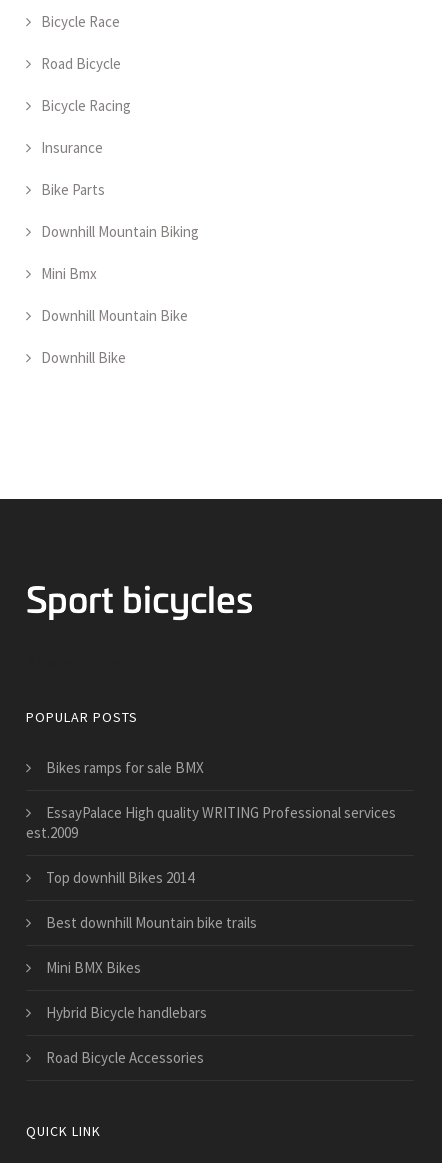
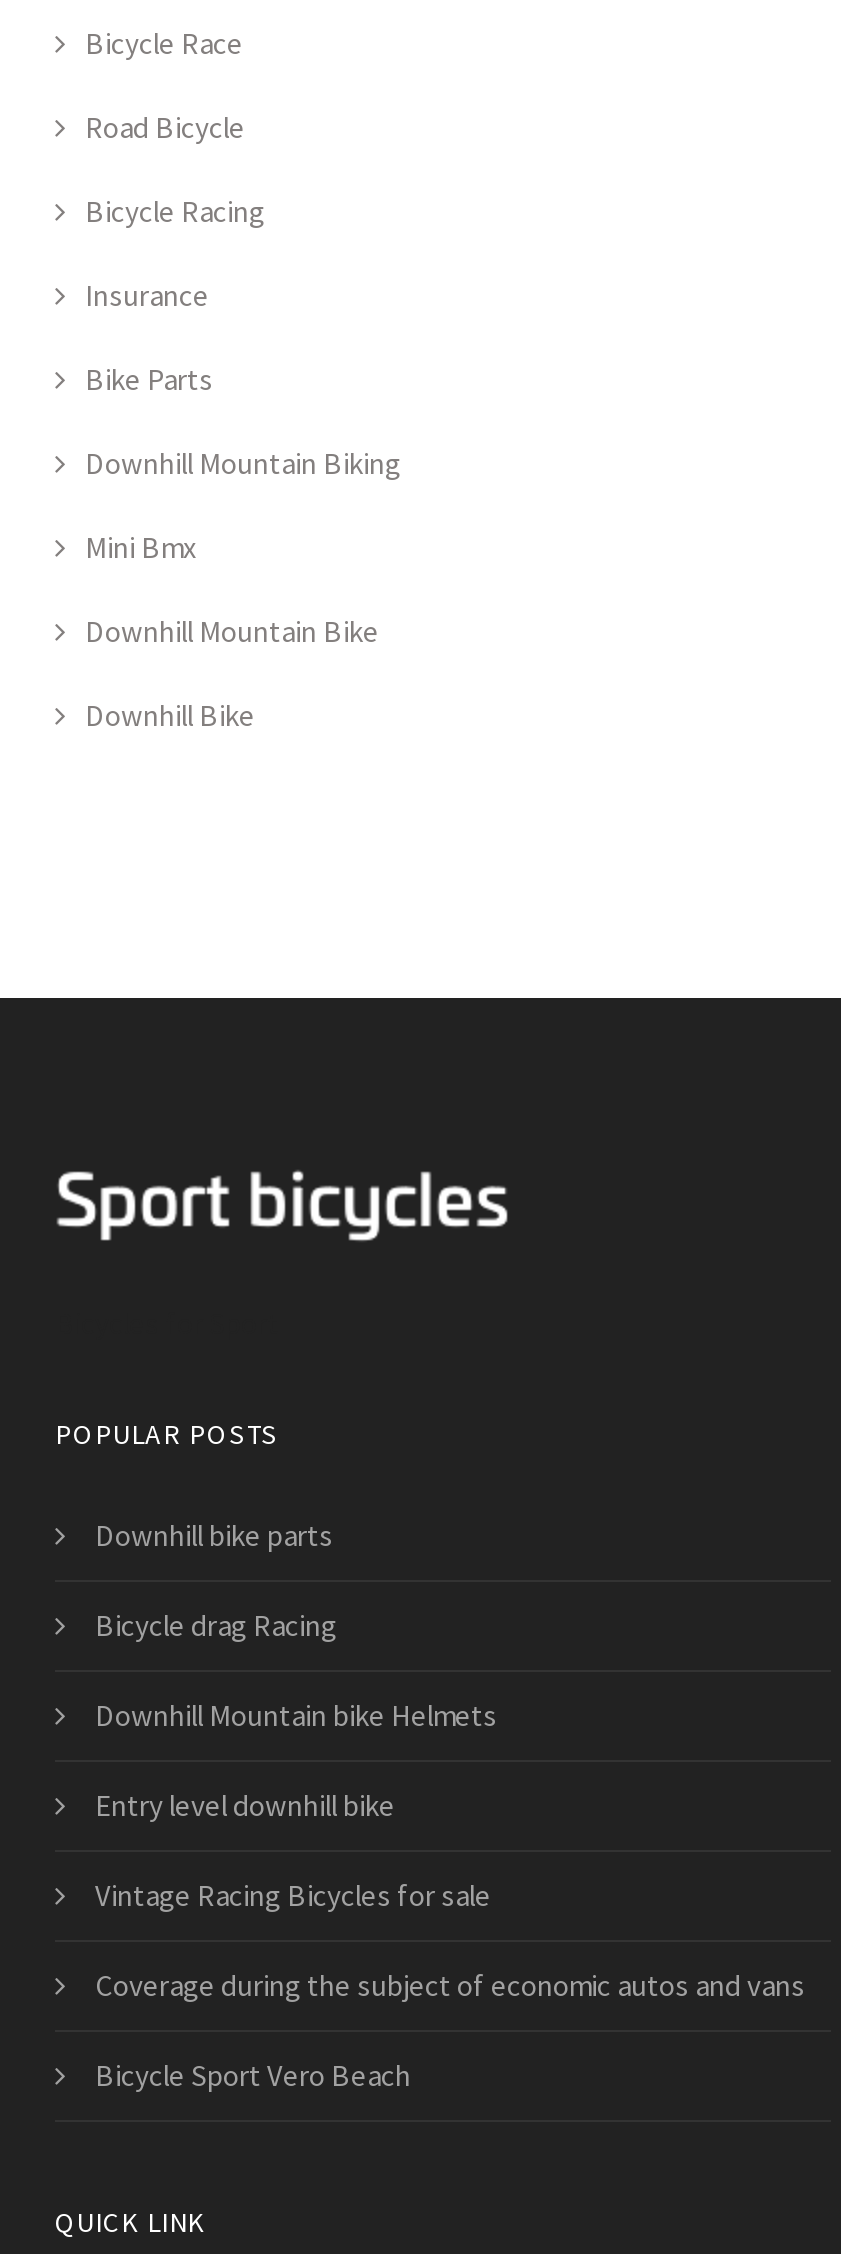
- Bikes ramps for sale BMX
+ Downhill bike parts

- EssayPalace High quality WRITING Professional services
- est.2009
+ Bicycle drag Racing

- Top downhill Bikes 2014
+ Downhill Mountain bike Helmets

- Best downhill Mountain bike trails
+ Entry level downhill bike

- Mini BMX Bikes
+ Vintage Racing Bicycles for sale

- Hybrid Bicycle handlebars
+ Coverage during the subject of economic autos and vans

- Road Bicycle Accessories
+ Bicycle Sport Vero Beach
